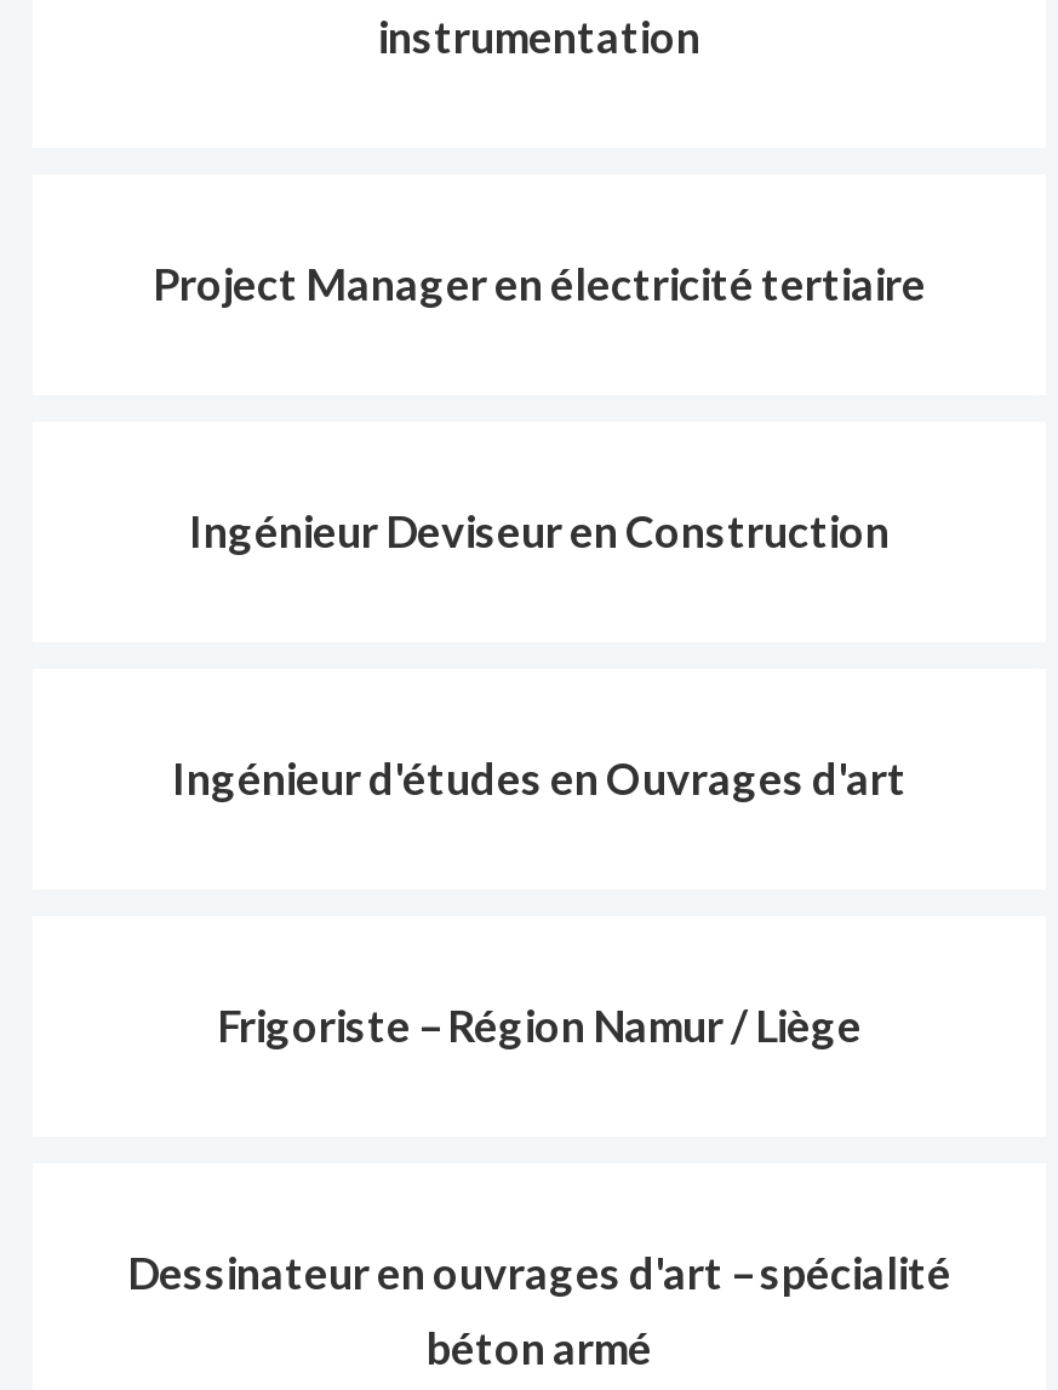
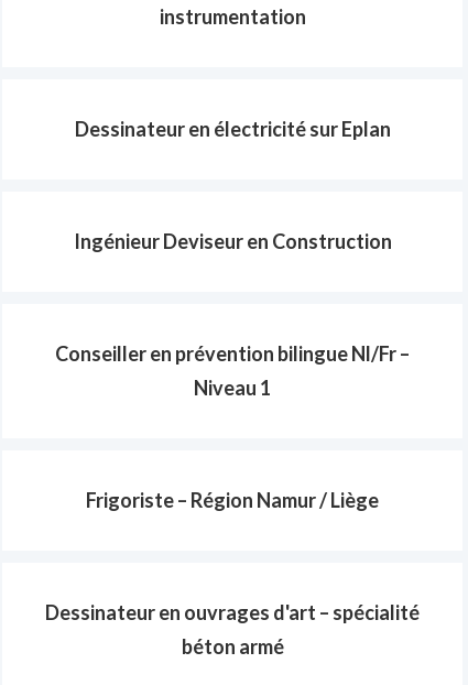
- Project Manager en électricité tertiaire
+ Dessinateur en électricité sur Eplan

- Ingénieur d'études en Ouvrages d'art
+ Conseiller en prévention bilingue Nl/Fr –
+ Niveau 1
